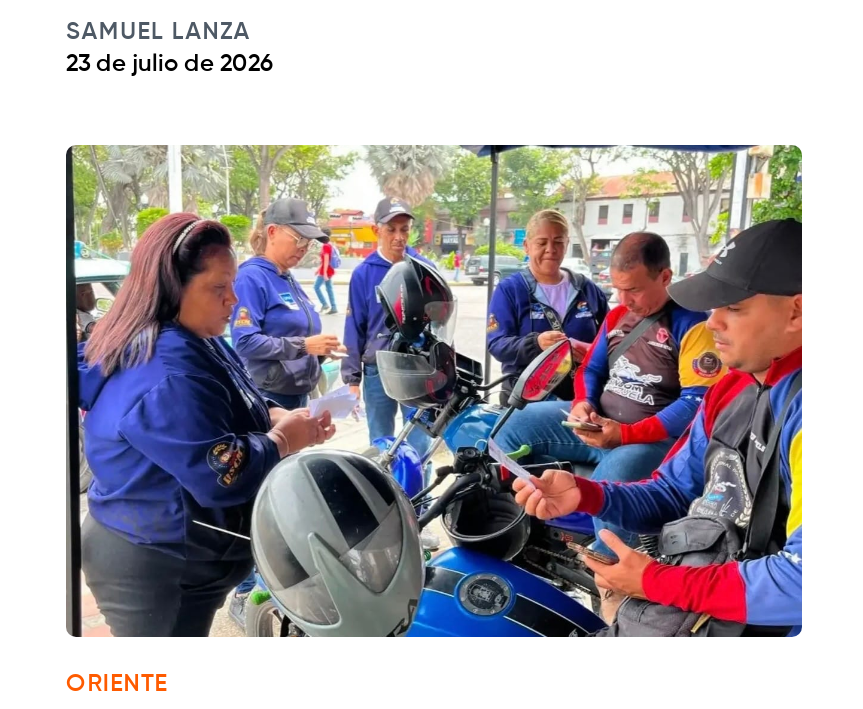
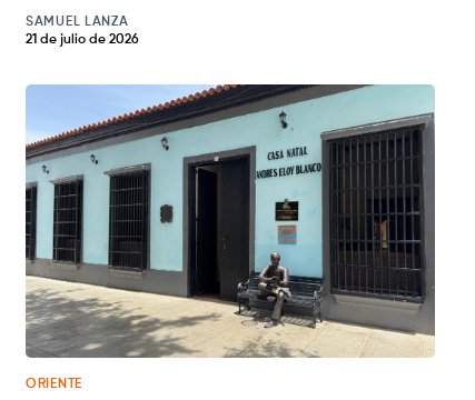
- 23 de julio de 2026
+ 21 de julio de 2026

- [image]
+ [image]
